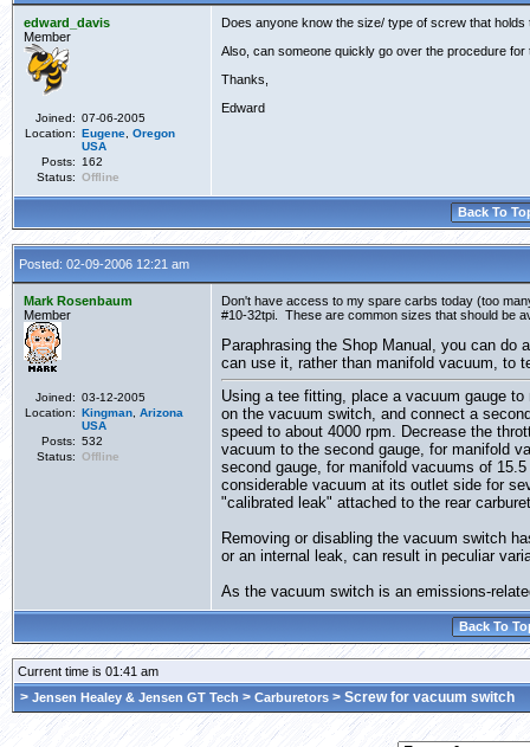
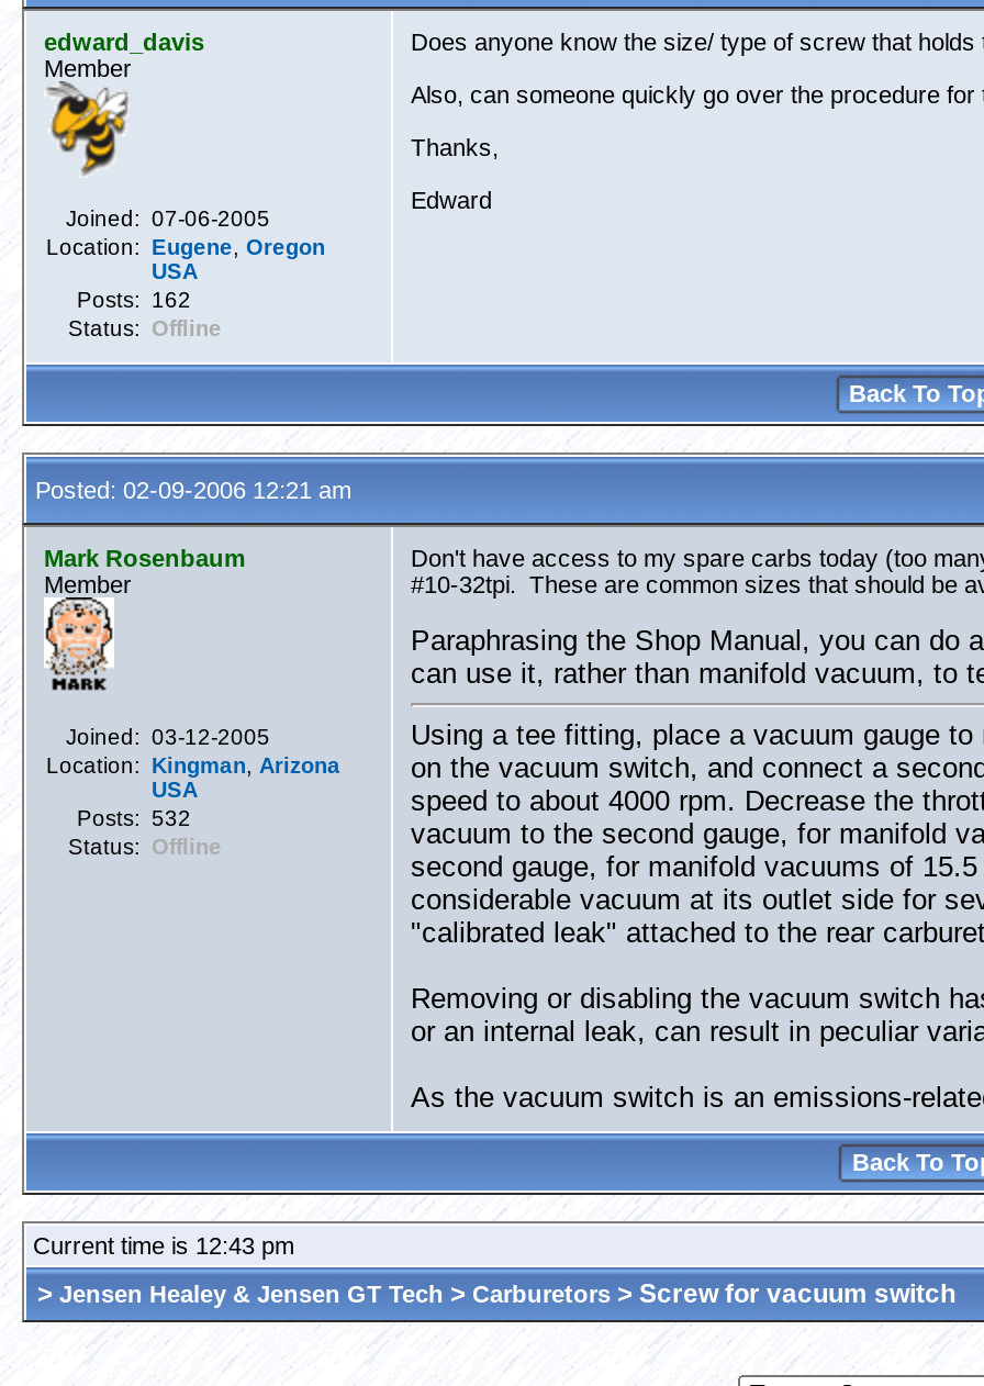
- Current time is 01:41 am
+ Current time is 12:43 pm
